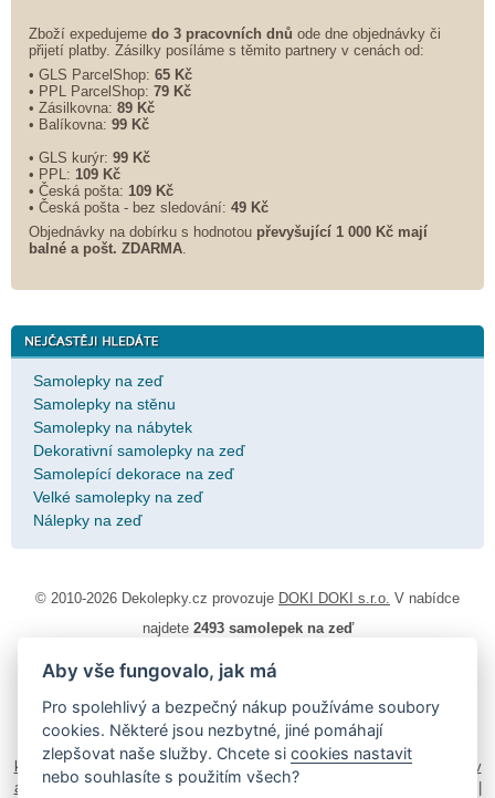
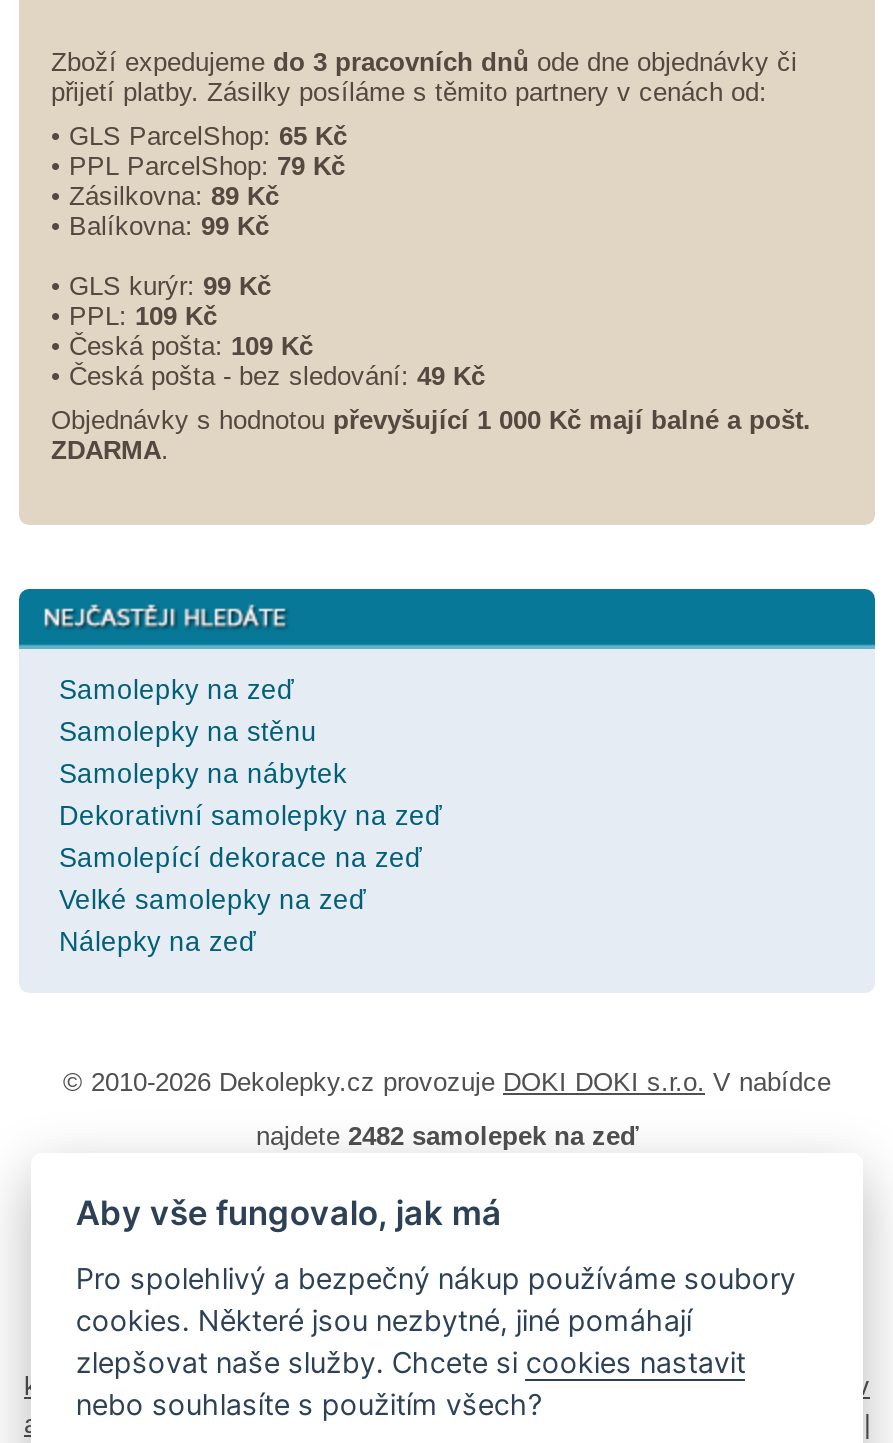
- Objednávky na dobírku s hodnotou převyšující 1 000 Kč mají
- balné a pošt. ZDARMA.
+ Objednávky s hodnotou převyšující 1 000 Kč mají balné a pošt.
+ ZDARMA.

- najdete 2493 samolepek na zeď
+ najdete 2482 samolepek na zeď
